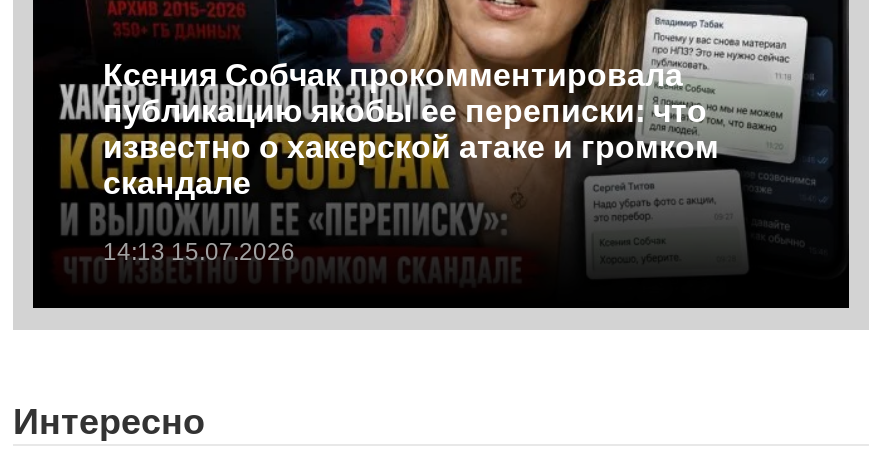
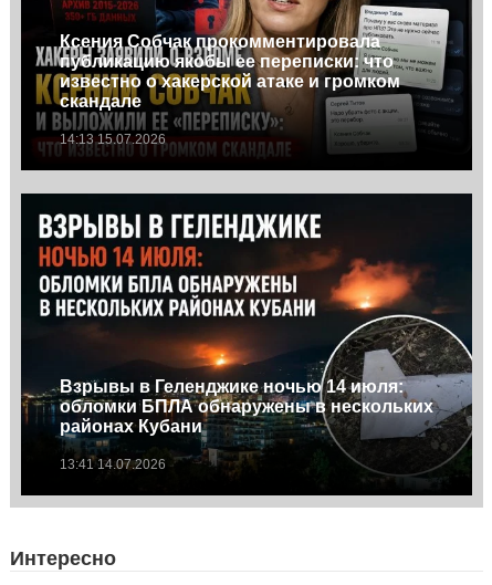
+ [image]
+ Взрывы в Геленджике ночью 14 июля:
+ обломки БПЛА обнаружены в нескольких
+ районах Кубани
+ 13:41 14.07.2026
